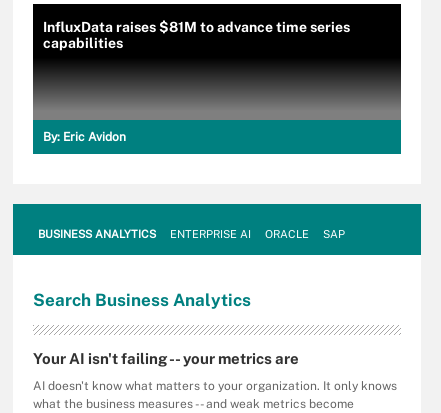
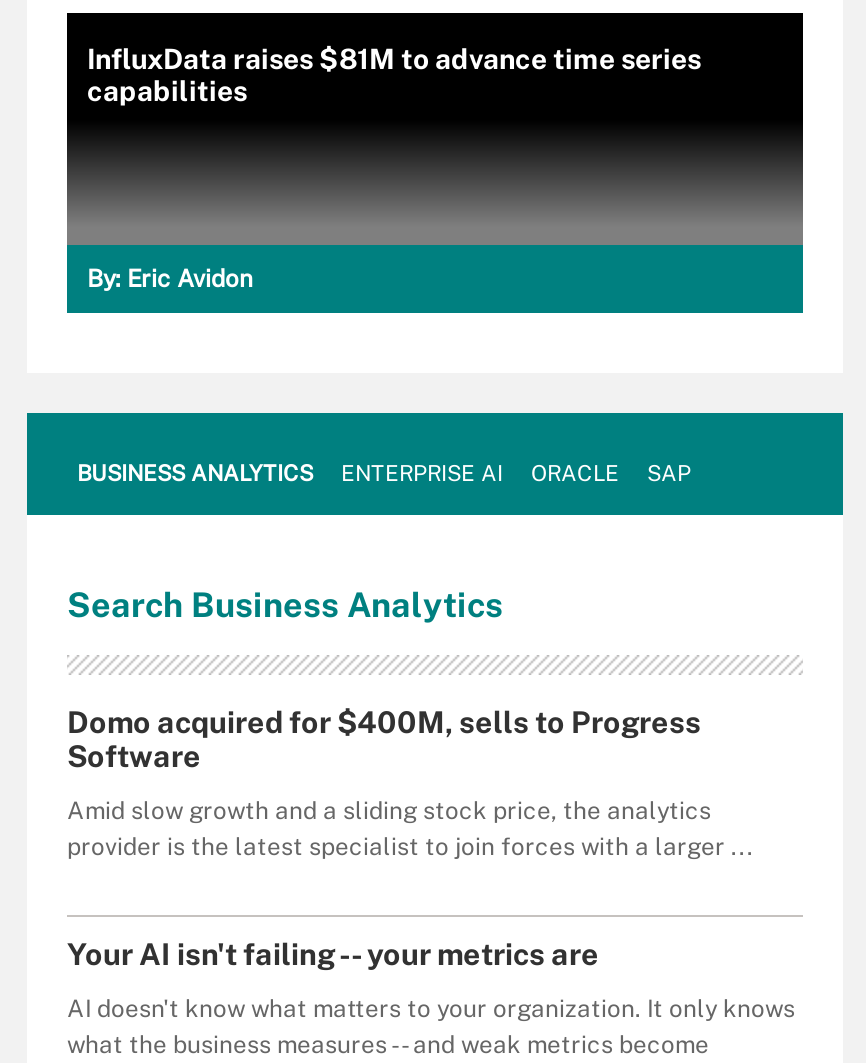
+ Domo acquired for $400M, sells to Progress
+ Software
+ Amid slow growth and a sliding stock price, the analytics
+ provider is the latest specialist to join forces with a larger ...
